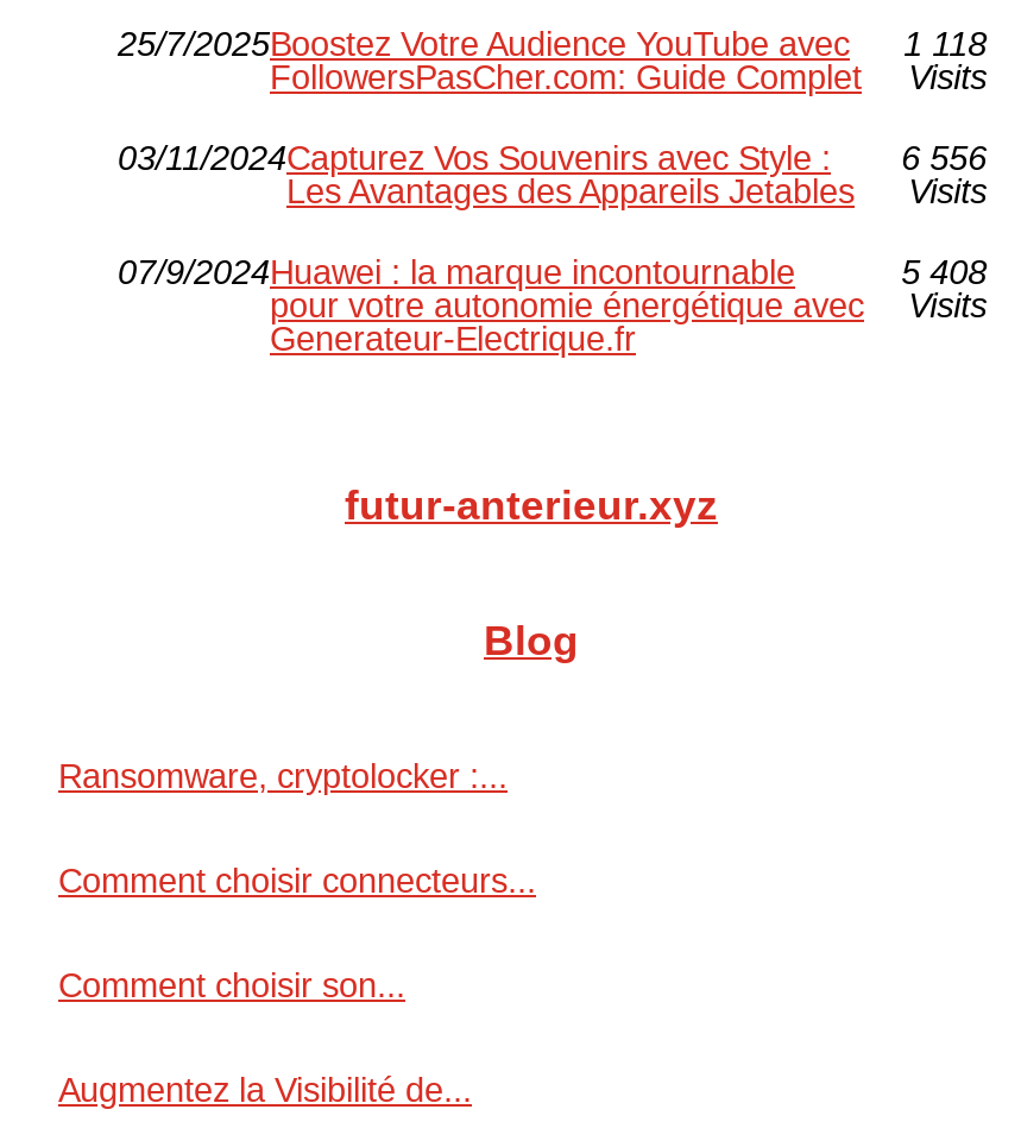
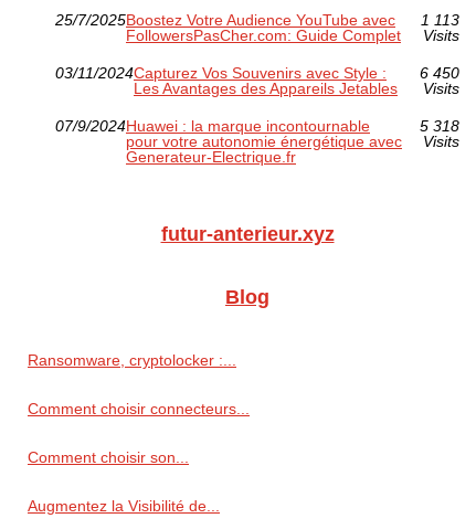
- 25/7/2025Boostez Votre Audience YouTube avec 1 118
+ 25/7/2025Boostez Votre Audience YouTube avec 1 113

- 03/11/2024Capturez Vos Souvenirs avec Style : 6 556
+ 03/11/2024Capturez Vos Souvenirs avec Style : 6 450

- 5 408
+ 5 318
